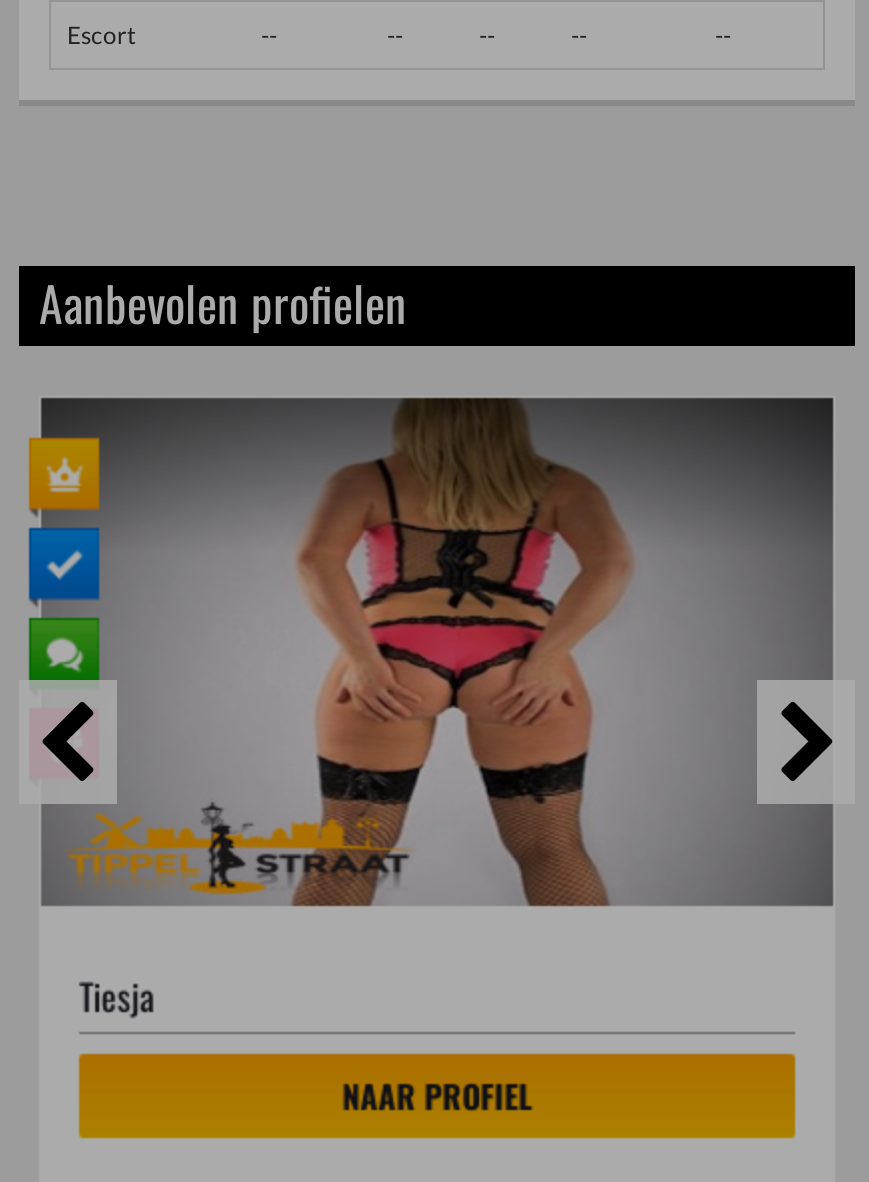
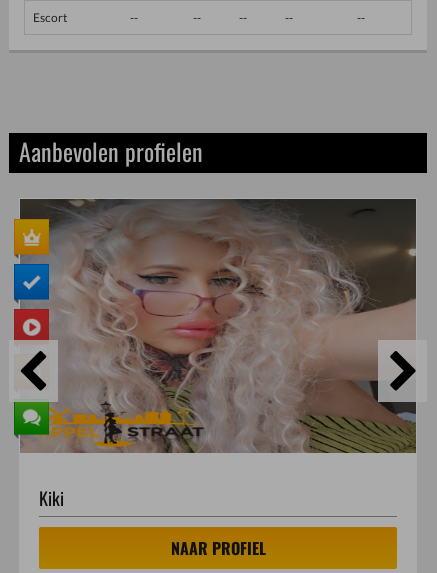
- [image]
- Tiesja
+ [image]
+ Kiki
